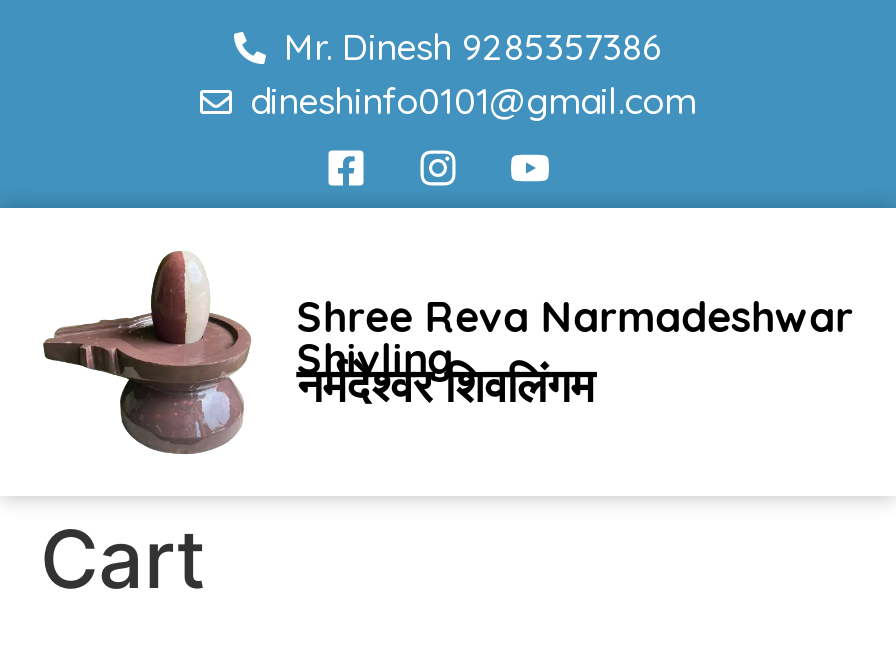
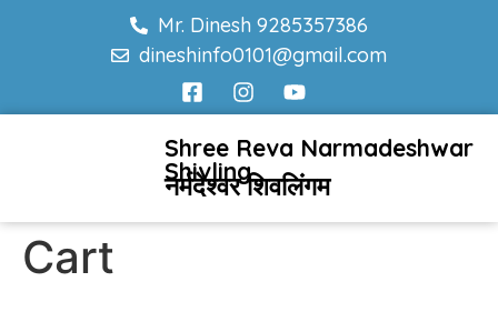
- [image]
